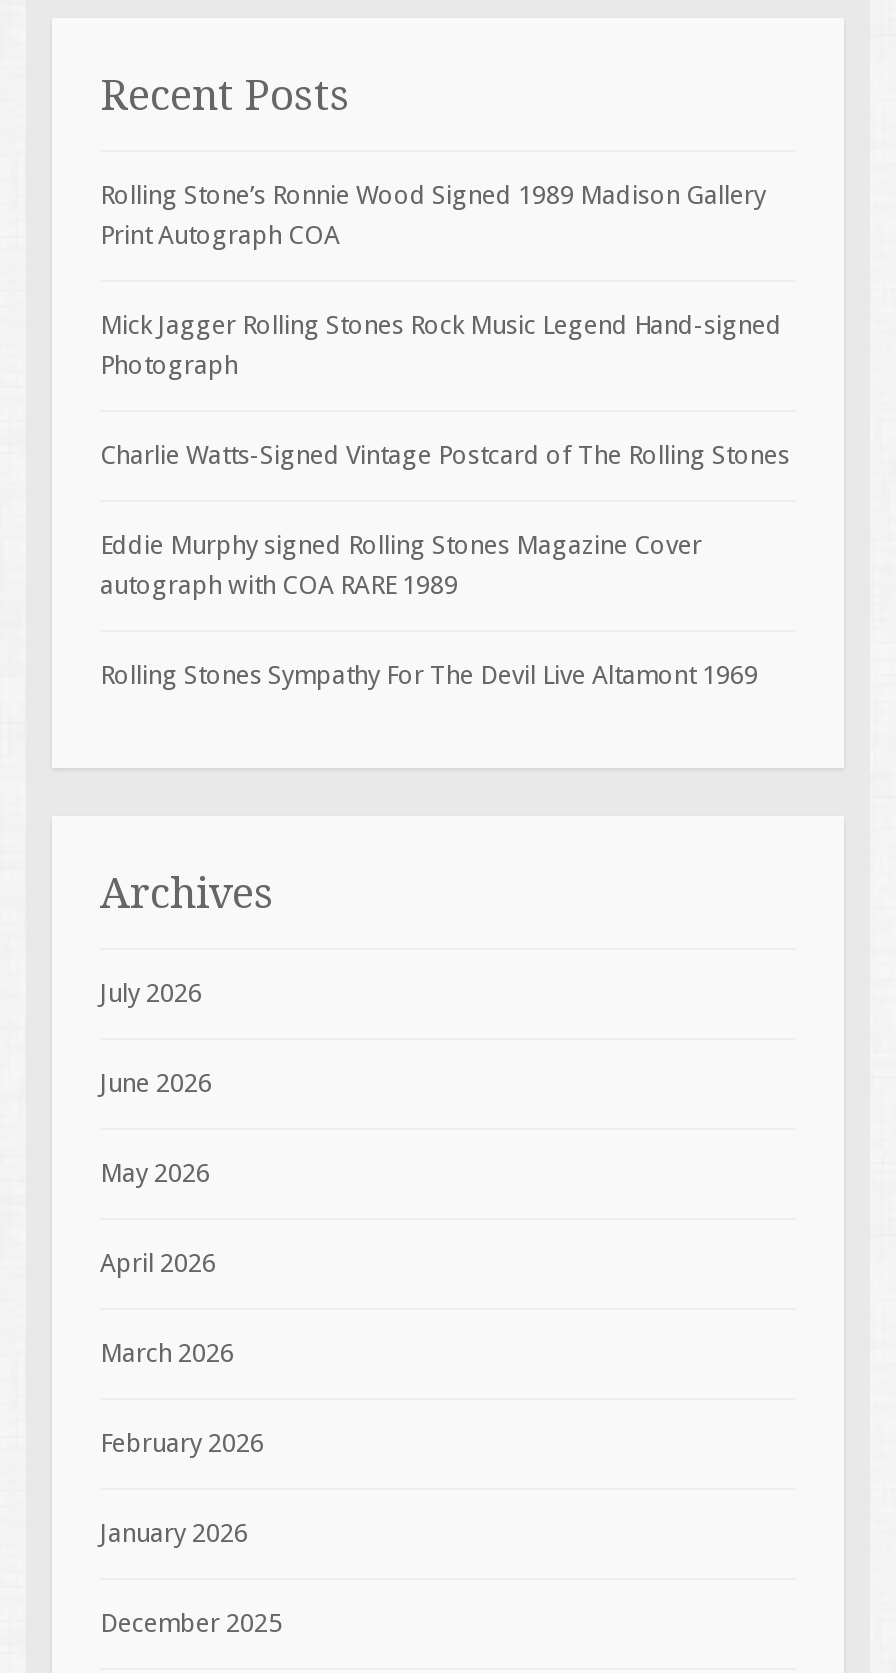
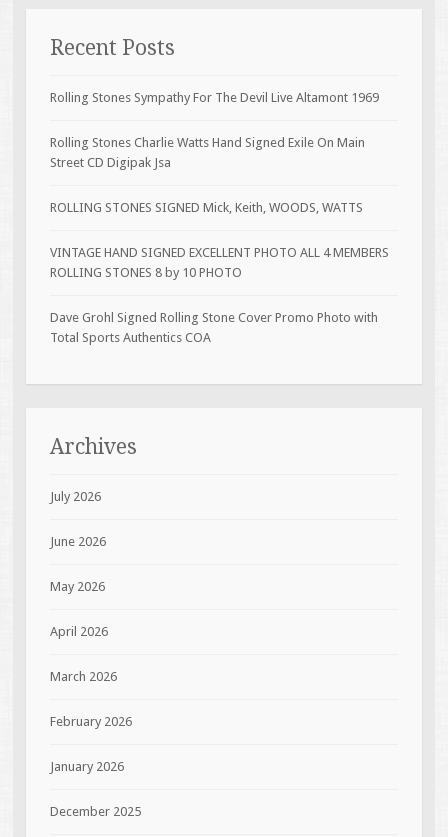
- Rolling Stone’s Ronnie Wood Signed 1989 Madison Gallery
- Print Autograph COA
- Mick Jagger Rolling Stones Rock Music Legend Hand-signed
- Photograph
- Charlie Watts-Signed Vintage Postcard of The Rolling Stones
- Eddie Murphy signed Rolling Stones Magazine Cover
- autograph with COA RARE 1989

moved up: Rolling Stones Sympathy For The Devil Live Altamont 1969

+ Rolling Stones Charlie Watts Hand Signed Exile On Main
+ Street CD Digipak Jsa
+ ROLLING STONES SIGNED Mick, Keith, WOODS, WATTS
+ VINTAGE HAND SIGNED EXCELLENT PHOTO ALL 4 MEMBERS
+ ROLLING STONES 8 by 10 PHOTO
+ Dave Grohl Signed Rolling Stone Cover Promo Photo with
+ Total Sports Authentics COA
